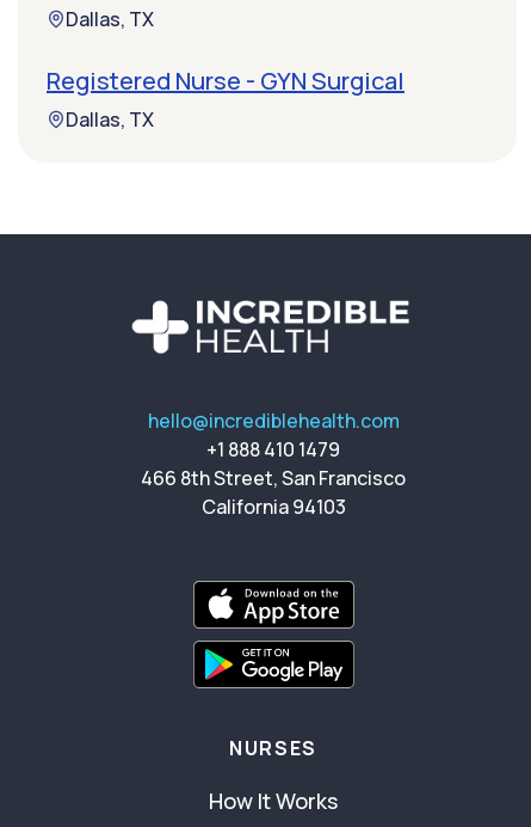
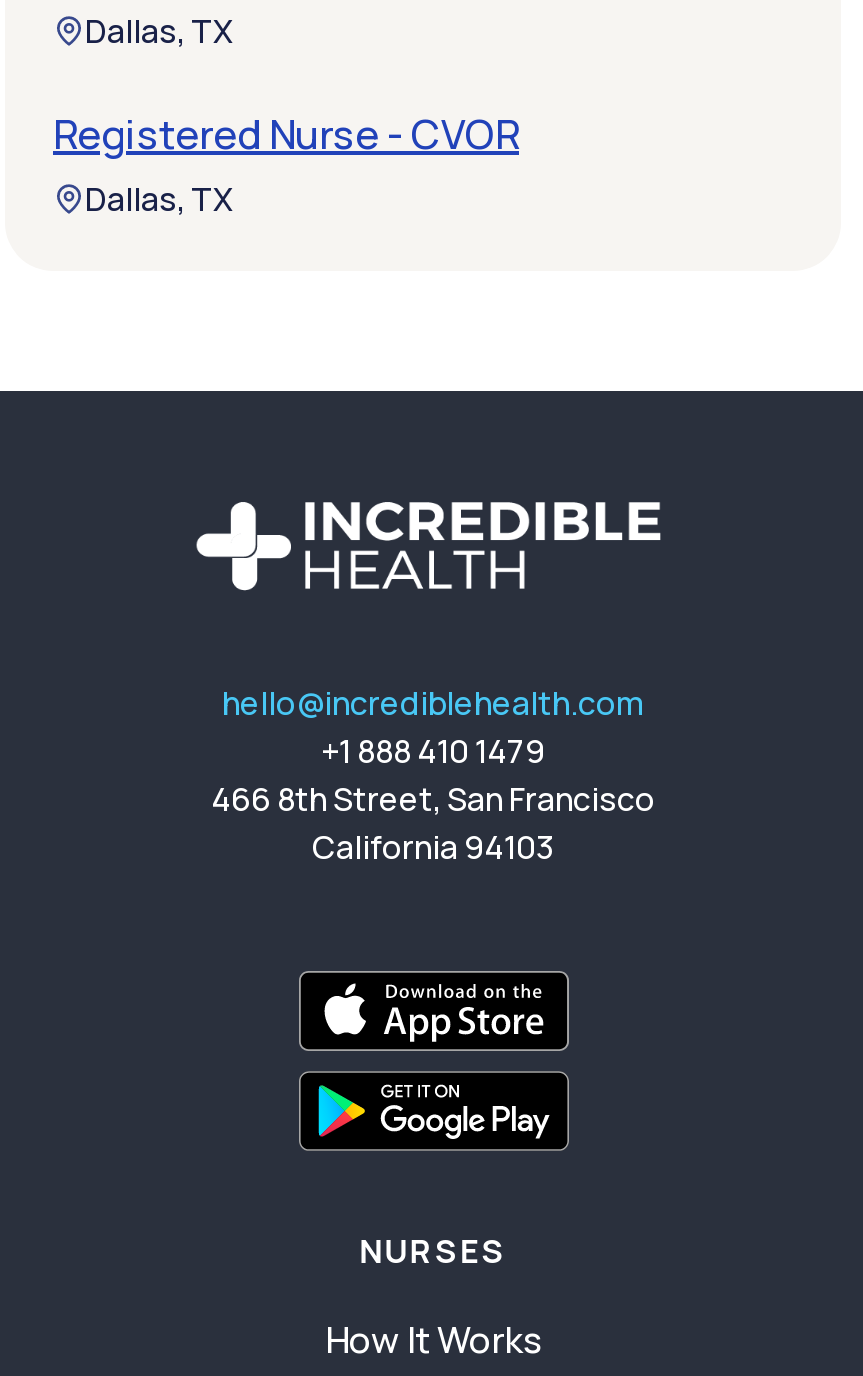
- Registered Nurse - GYN Surgical
+ Registered Nurse - CVOR
